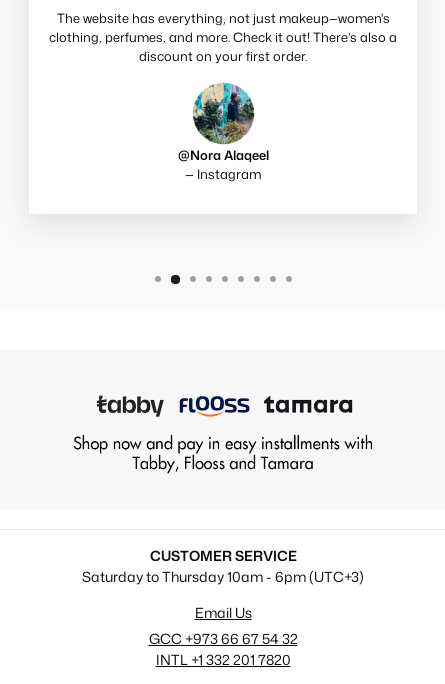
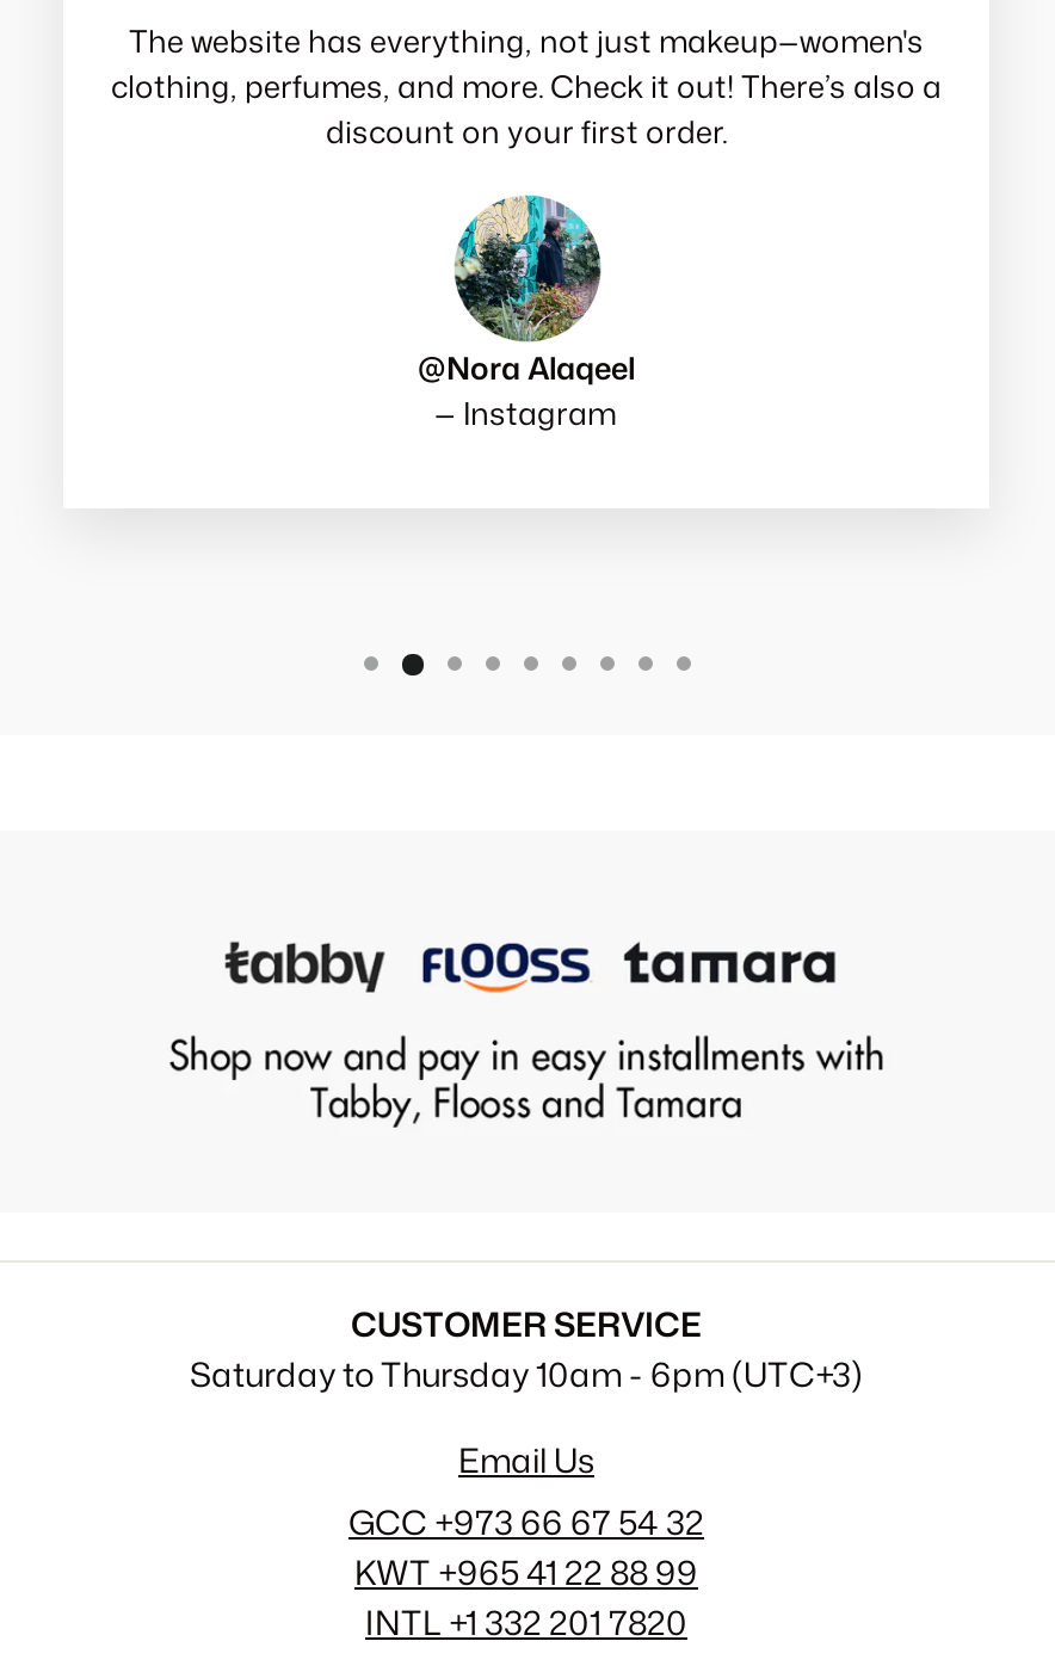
+ KWT +965 41 22 88 99
